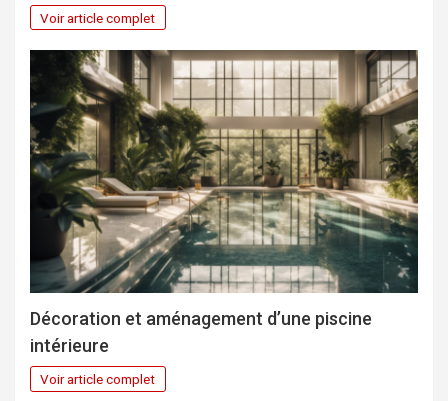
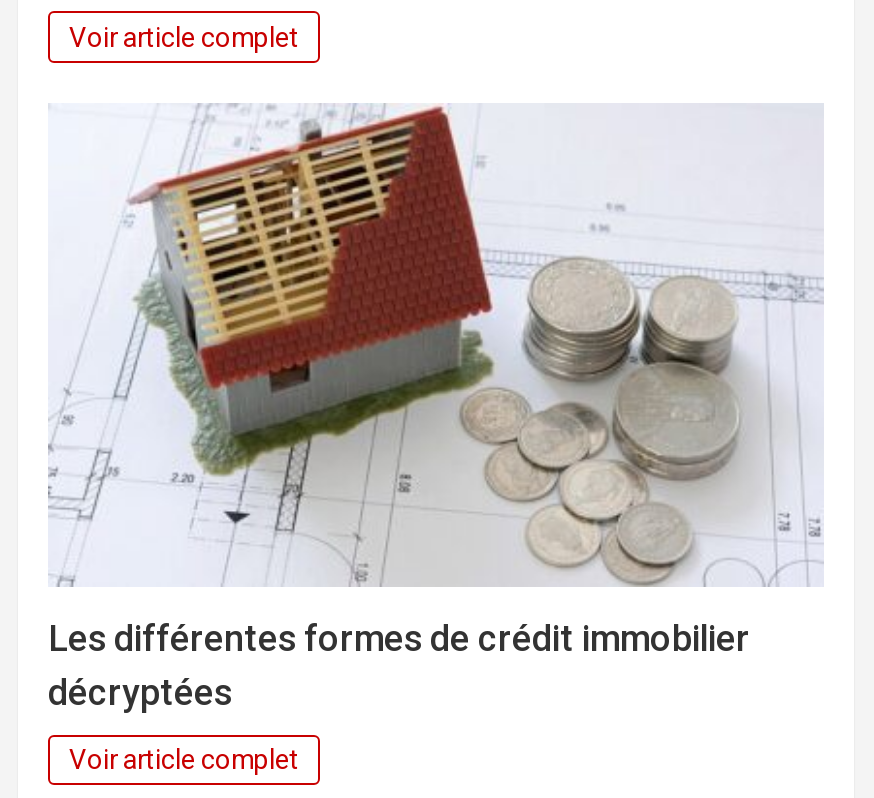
- [image]
- Décoration et aménagement d’une piscine
- intérieure
+ [image]
+ Les différentes formes de crédit immobilier
+ décryptées
